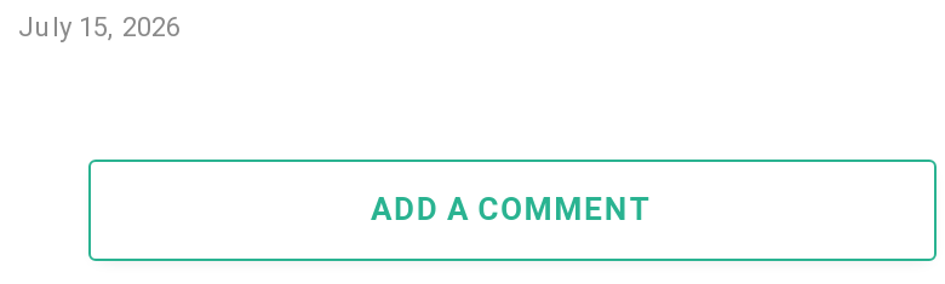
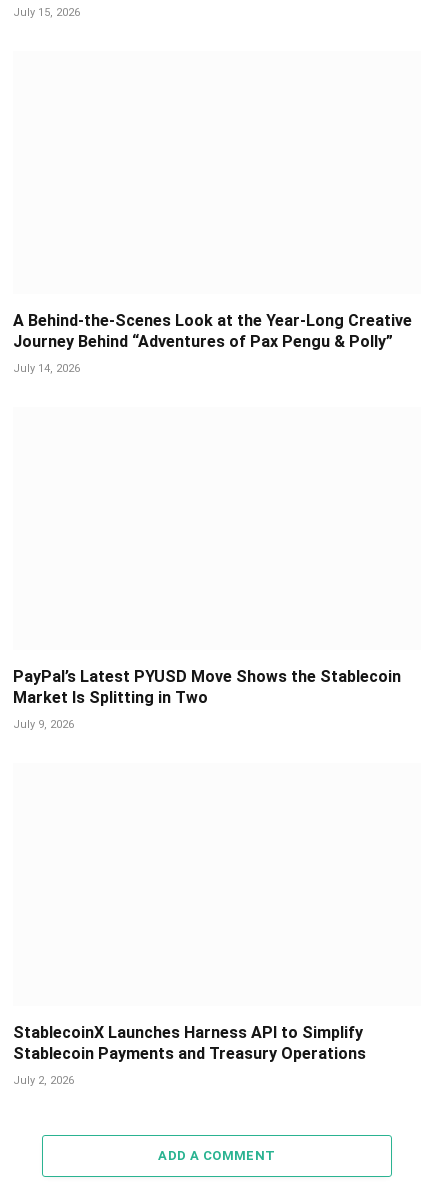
+ A Behind-the-Scenes Look at the Year-Long Creative
+ Journey Behind “Adventures of Pax Pengu & Polly”
+ July 14, 2026

+ PayPal’s Latest PYUSD Move Shows the Stablecoin
+ Market Is Splitting in Two
+ July 9, 2026

+ StablecoinX Launches Harness API to Simplify
+ Stablecoin Payments and Treasury Operations
+ July 2, 2026
